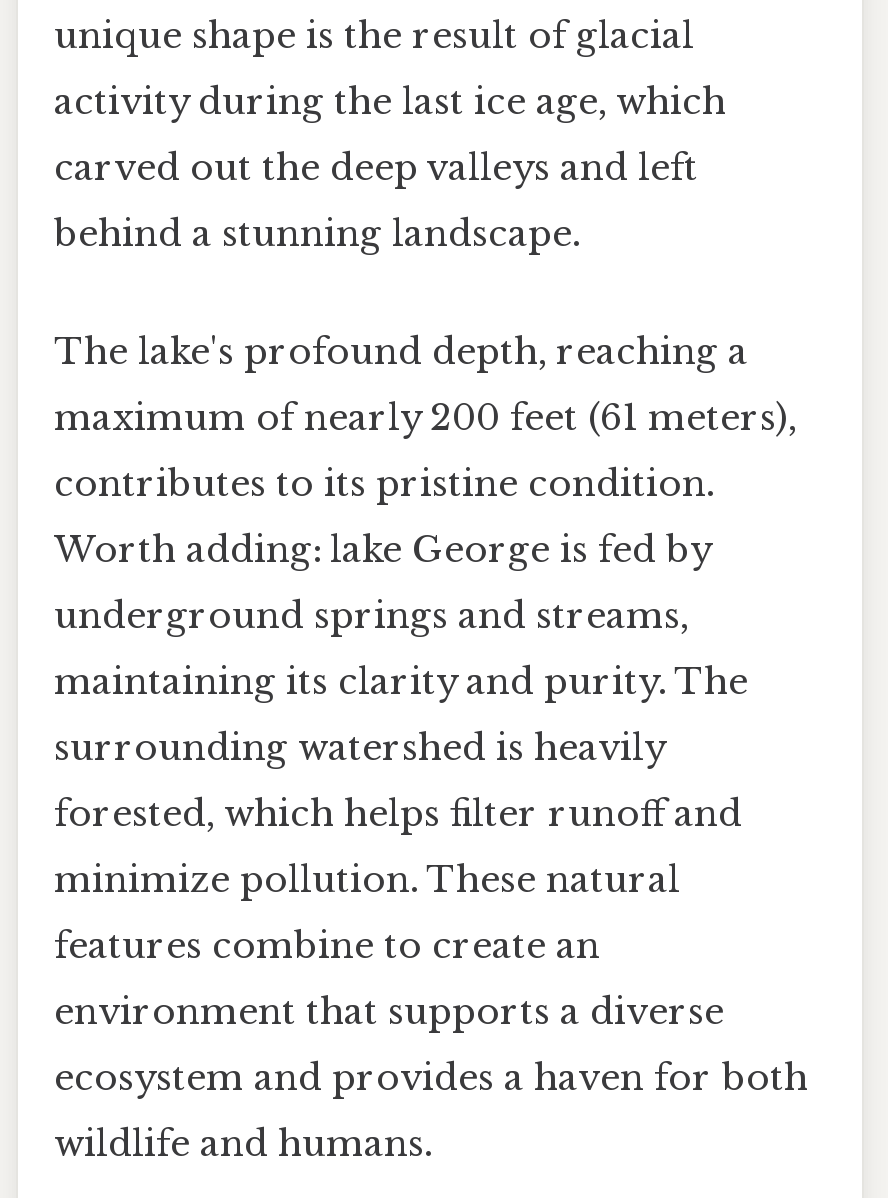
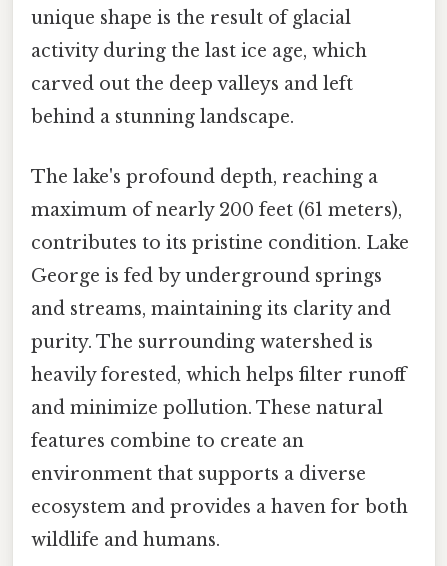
- contributes to its pristine condition.
- Worth adding: lake George is fed by
- underground springs and streams,
- maintaining its clarity and purity. The
- surrounding watershed is heavily
- forested, which helps filter runoff and
- minimize pollution. These natural
+ contributes to its pristine condition. Lake
+ George is fed by underground springs
+ and streams, maintaining its clarity and
+ purity. The surrounding watershed is
+ heavily forested, which helps filter runoff
+ and minimize pollution. These natural
